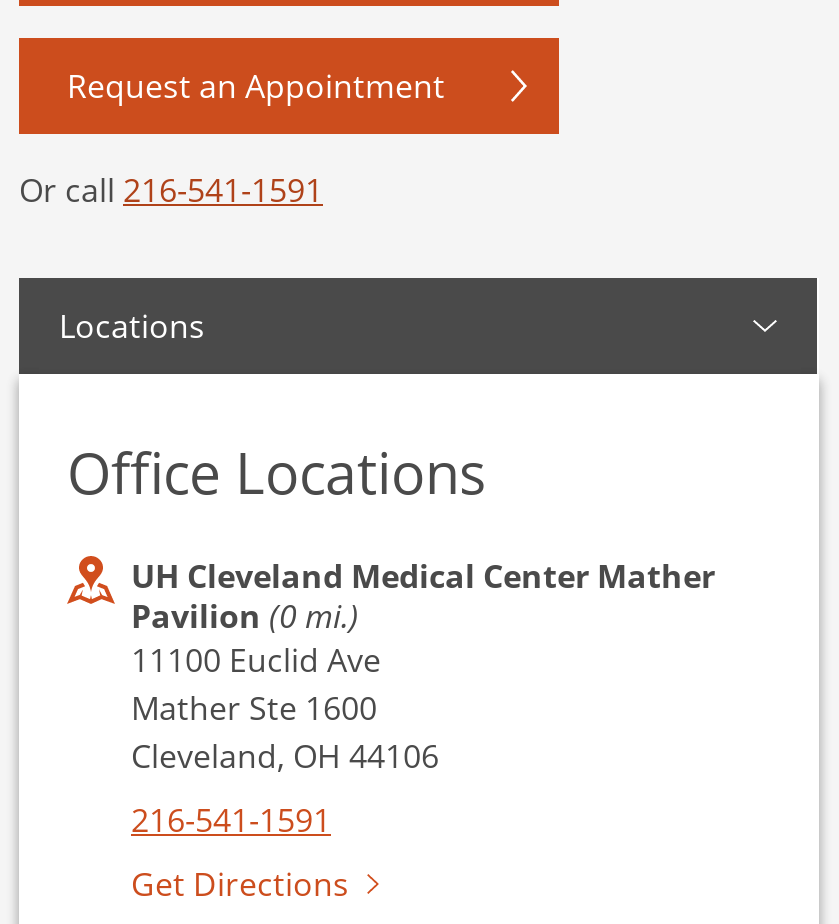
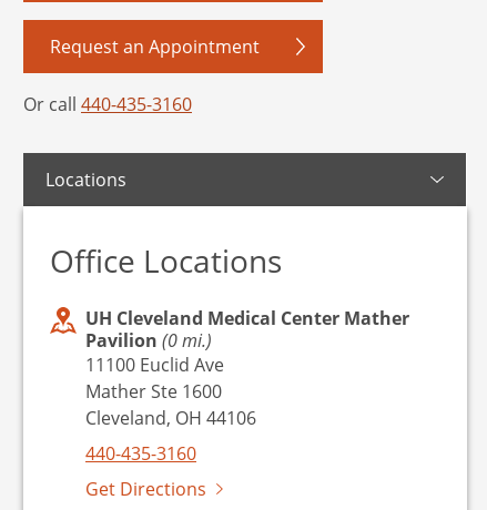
- Or call 216-541-1591
+ Or call 440-435-3160

- 216-541-1591
+ 440-435-3160
